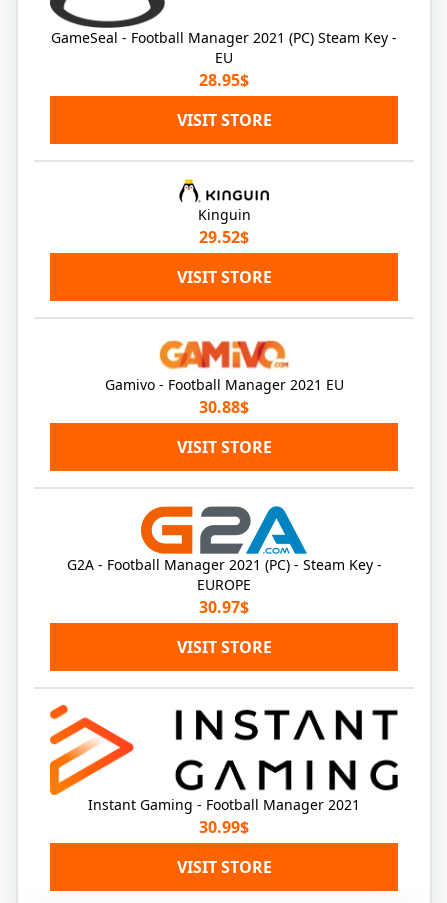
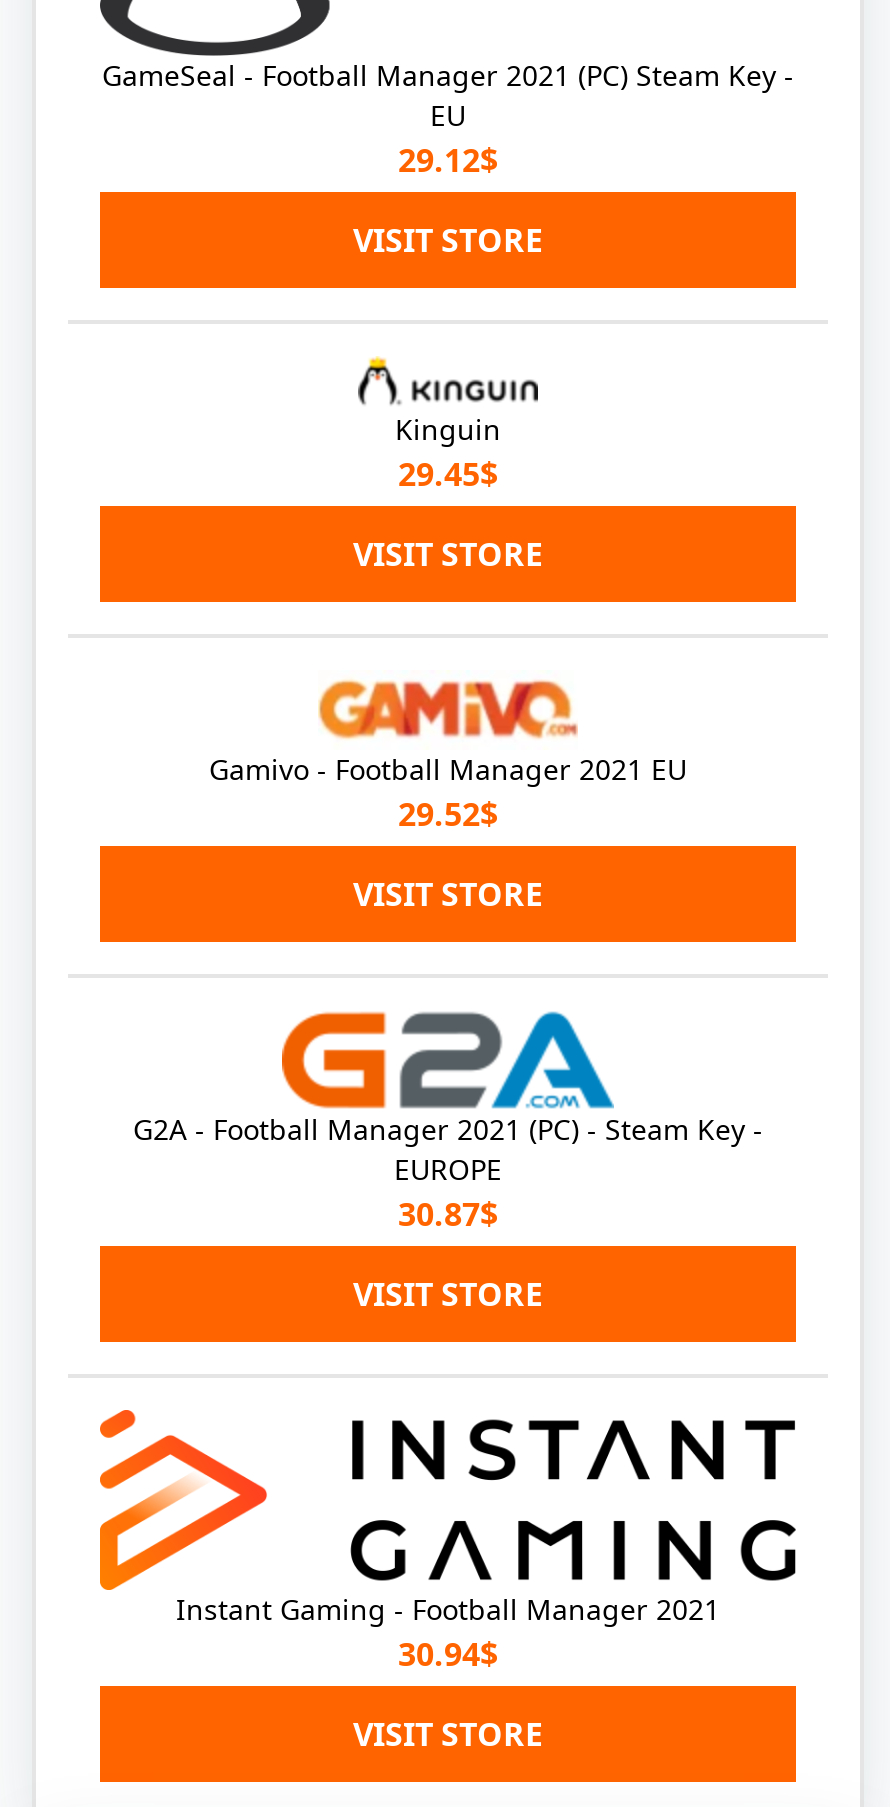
- 28.95$
+ 29.12$

- 29.52$
+ 29.45$

- 30.88$
+ 29.52$

- 30.97$
+ 30.87$

- 30.99$
+ 30.94$
